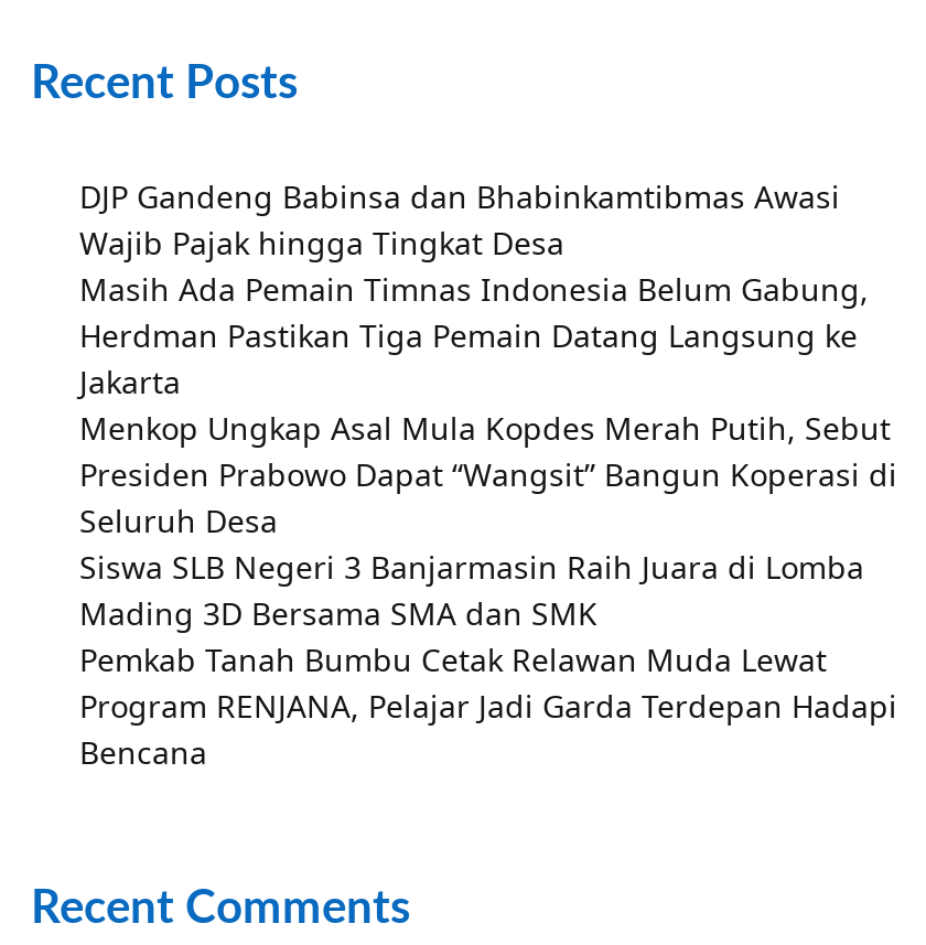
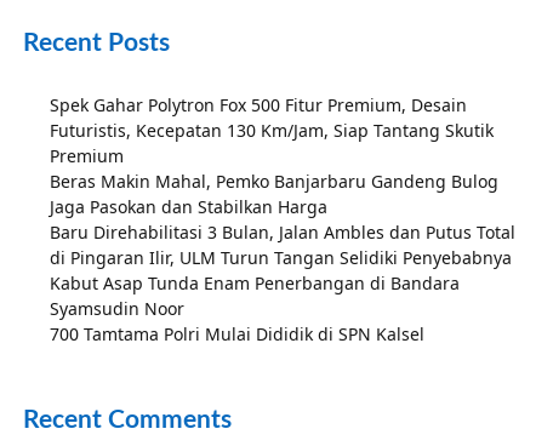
- DJP Gandeng Babinsa dan Bhabinkamtibmas Awasi
- Wajib Pajak hingga Tingkat Desa
- Masih Ada Pemain Timnas Indonesia Belum Gabung,
- Herdman Pastikan Tiga Pemain Datang Langsung ke
- Jakarta
- Menkop Ungkap Asal Mula Kopdes Merah Putih, Sebut
- Presiden Prabowo Dapat “Wangsit” Bangun Koperasi di
- Seluruh Desa
- Siswa SLB Negeri 3 Banjarmasin Raih Juara di Lomba
- Mading 3D Bersama SMA dan SMK
- Pemkab Tanah Bumbu Cetak Relawan Muda Lewat
- Program RENJANA, Pelajar Jadi Garda Terdepan Hadapi
- Bencana
+ Spek Gahar Polytron Fox 500 Fitur Premium, Desain
+ Futuristis, Kecepatan 130 Km/Jam, Siap Tantang Skutik
+ Premium
+ Beras Makin Mahal, Pemko Banjarbaru Gandeng Bulog
+ Jaga Pasokan dan Stabilkan Harga
+ Baru Direhabilitasi 3 Bulan, Jalan Ambles dan Putus Total
+ di Pingaran Ilir, ULM Turun Tangan Selidiki Penyebabnya
+ Kabut Asap Tunda Enam Penerbangan di Bandara
+ Syamsudin Noor
+ 700 Tamtama Polri Mulai Dididik di SPN Kalsel
